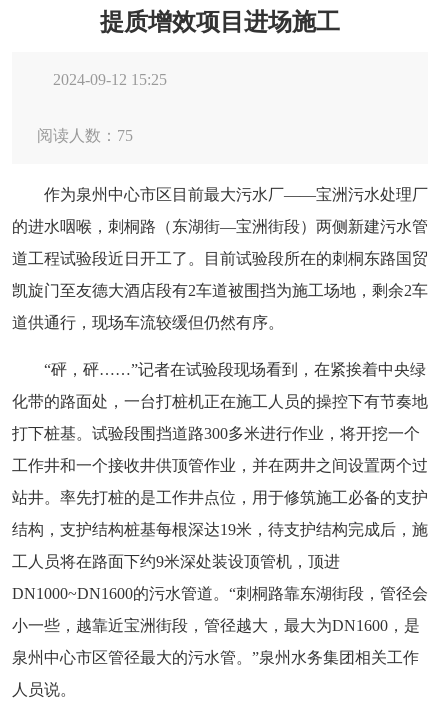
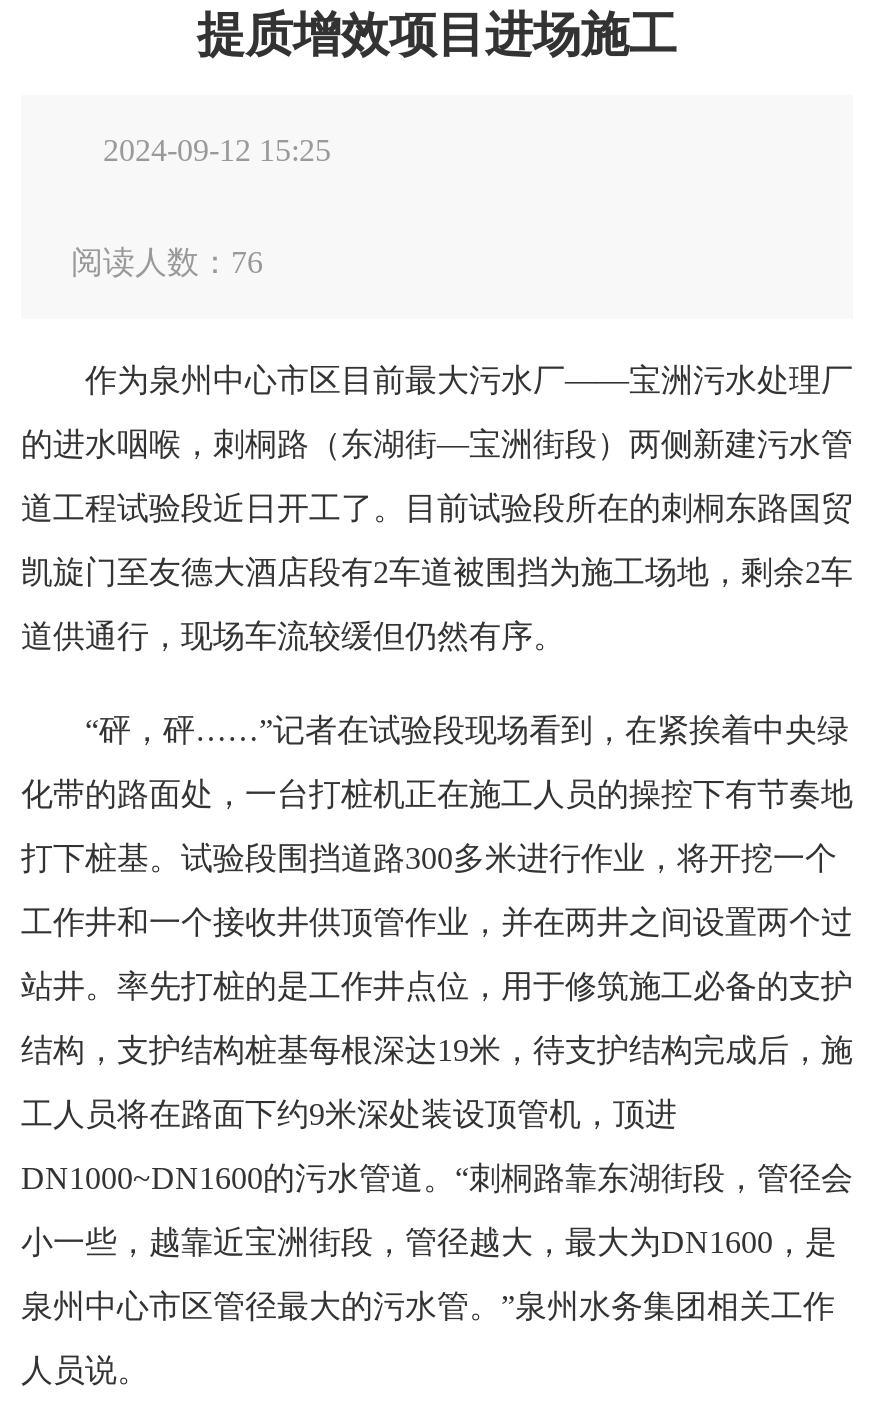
- 阅读人数：75
+ 阅读人数：76
